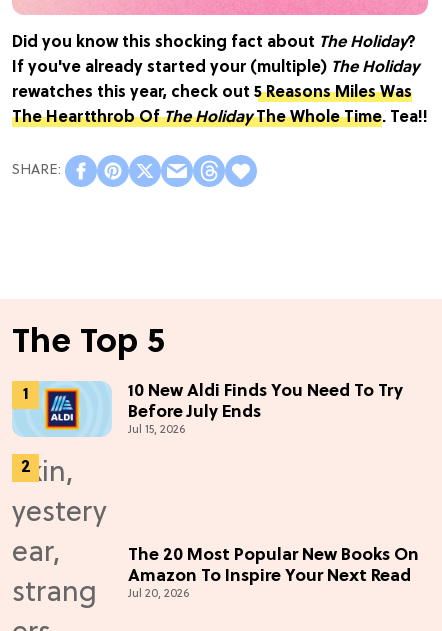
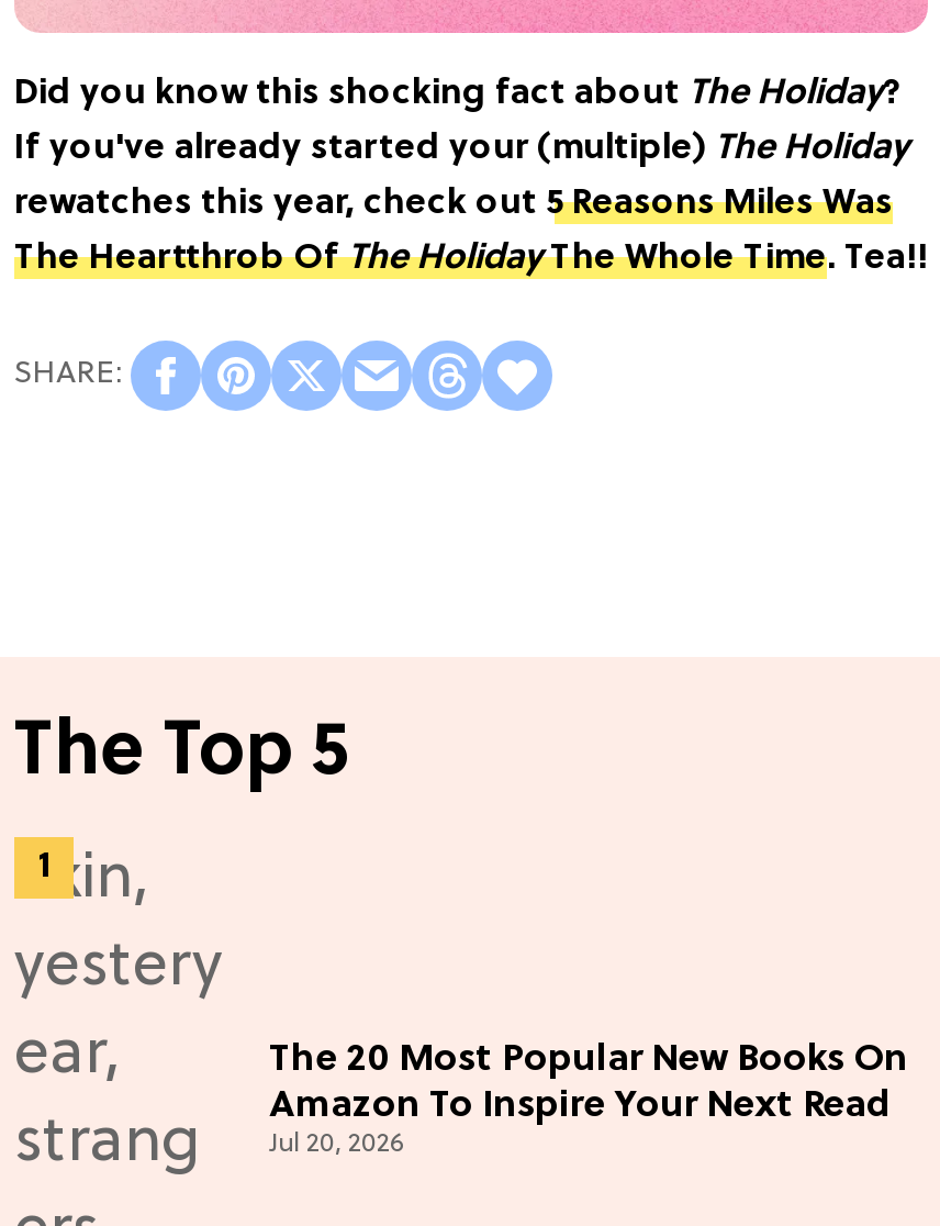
- [image]
- 10 New Aldi Finds You Need To Try
- Before July Ends
- Jul 15, 2026
